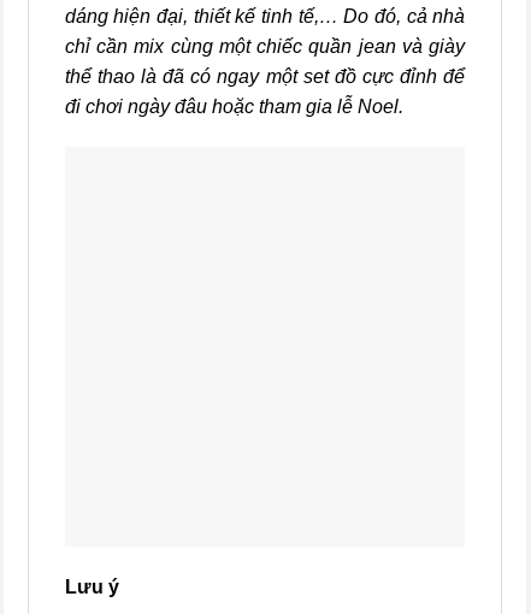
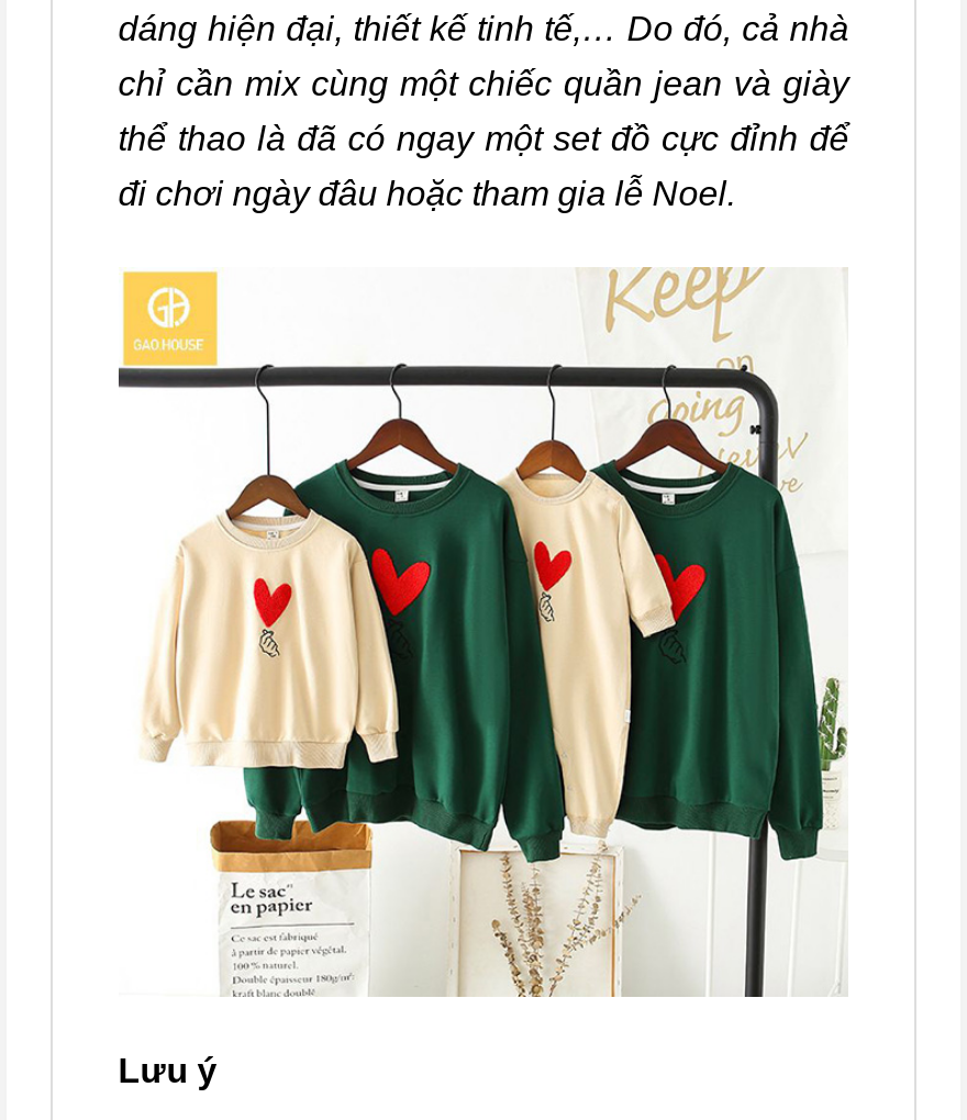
+ [image]
